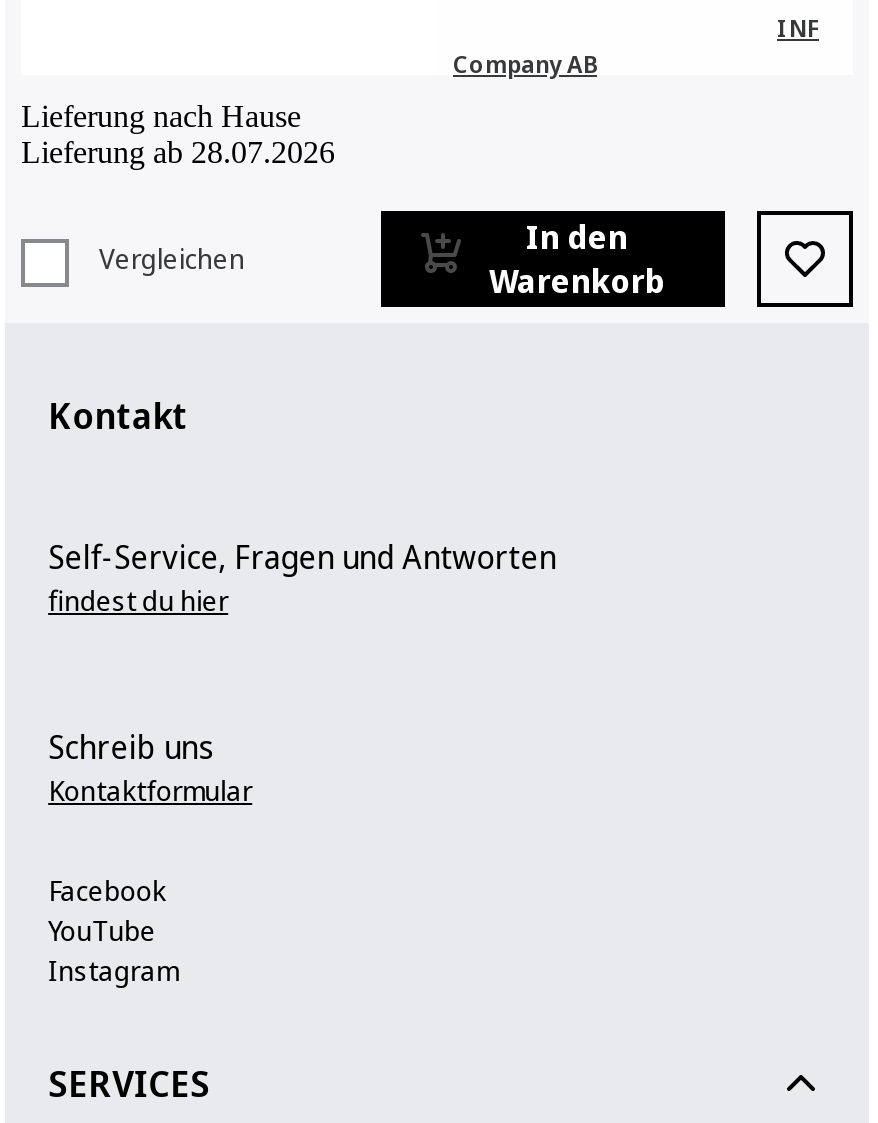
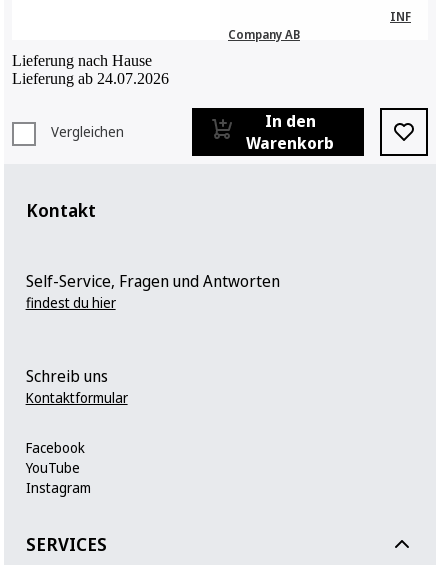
- Lieferung ab 28.07.2026
+ Lieferung ab 24.07.2026
